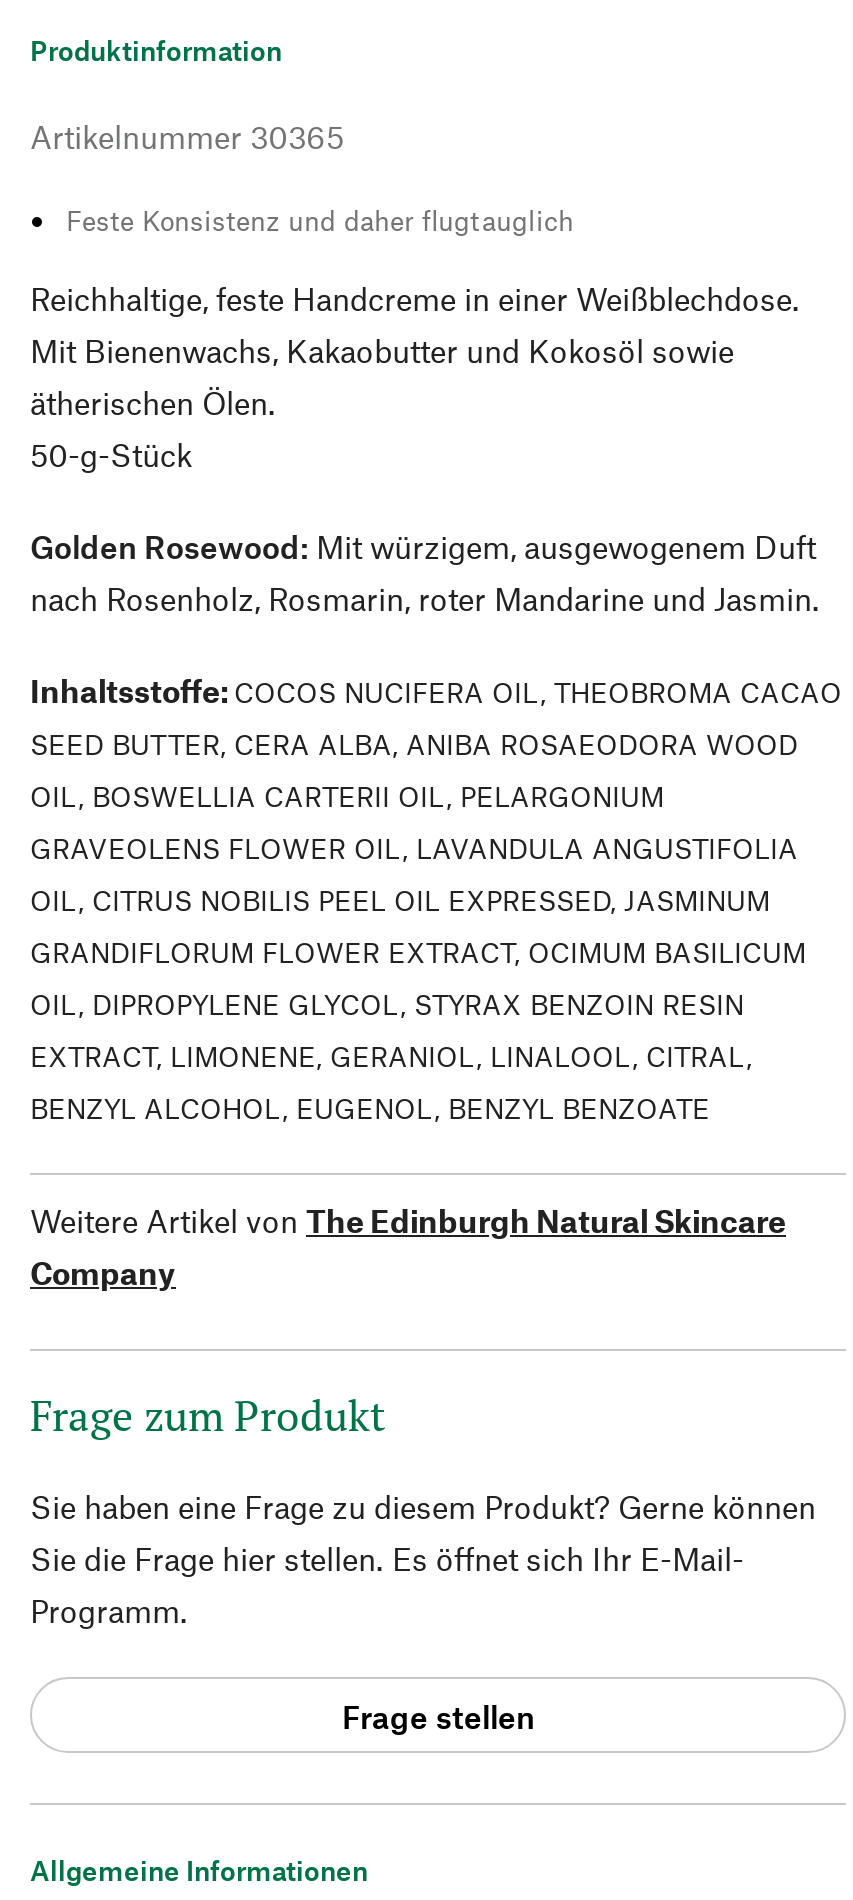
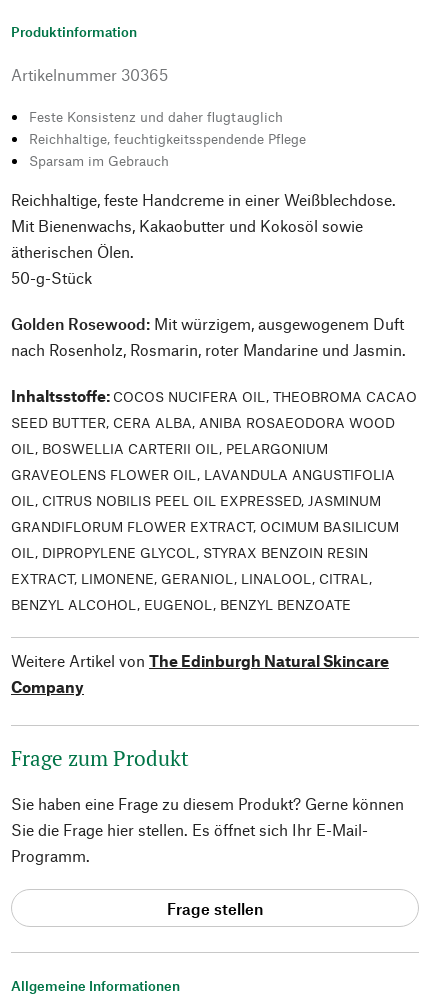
+ Reichhaltige, feuchtigkeitsspendende Pflege
+ Sparsam im Gebrauch
